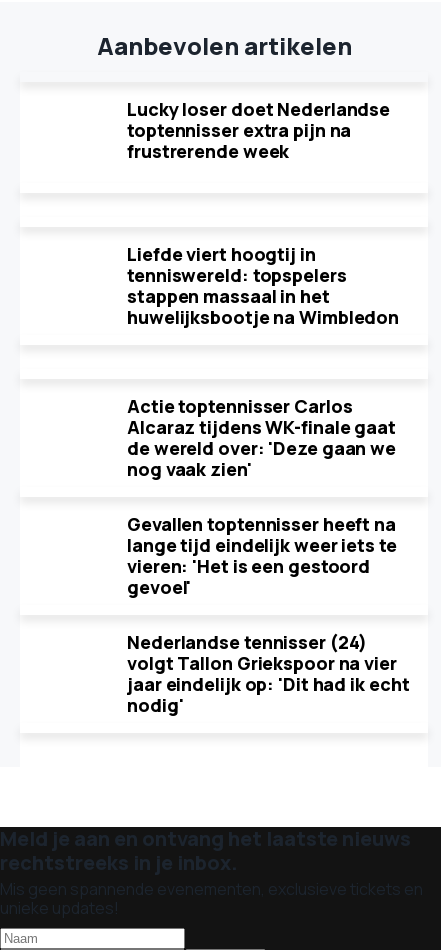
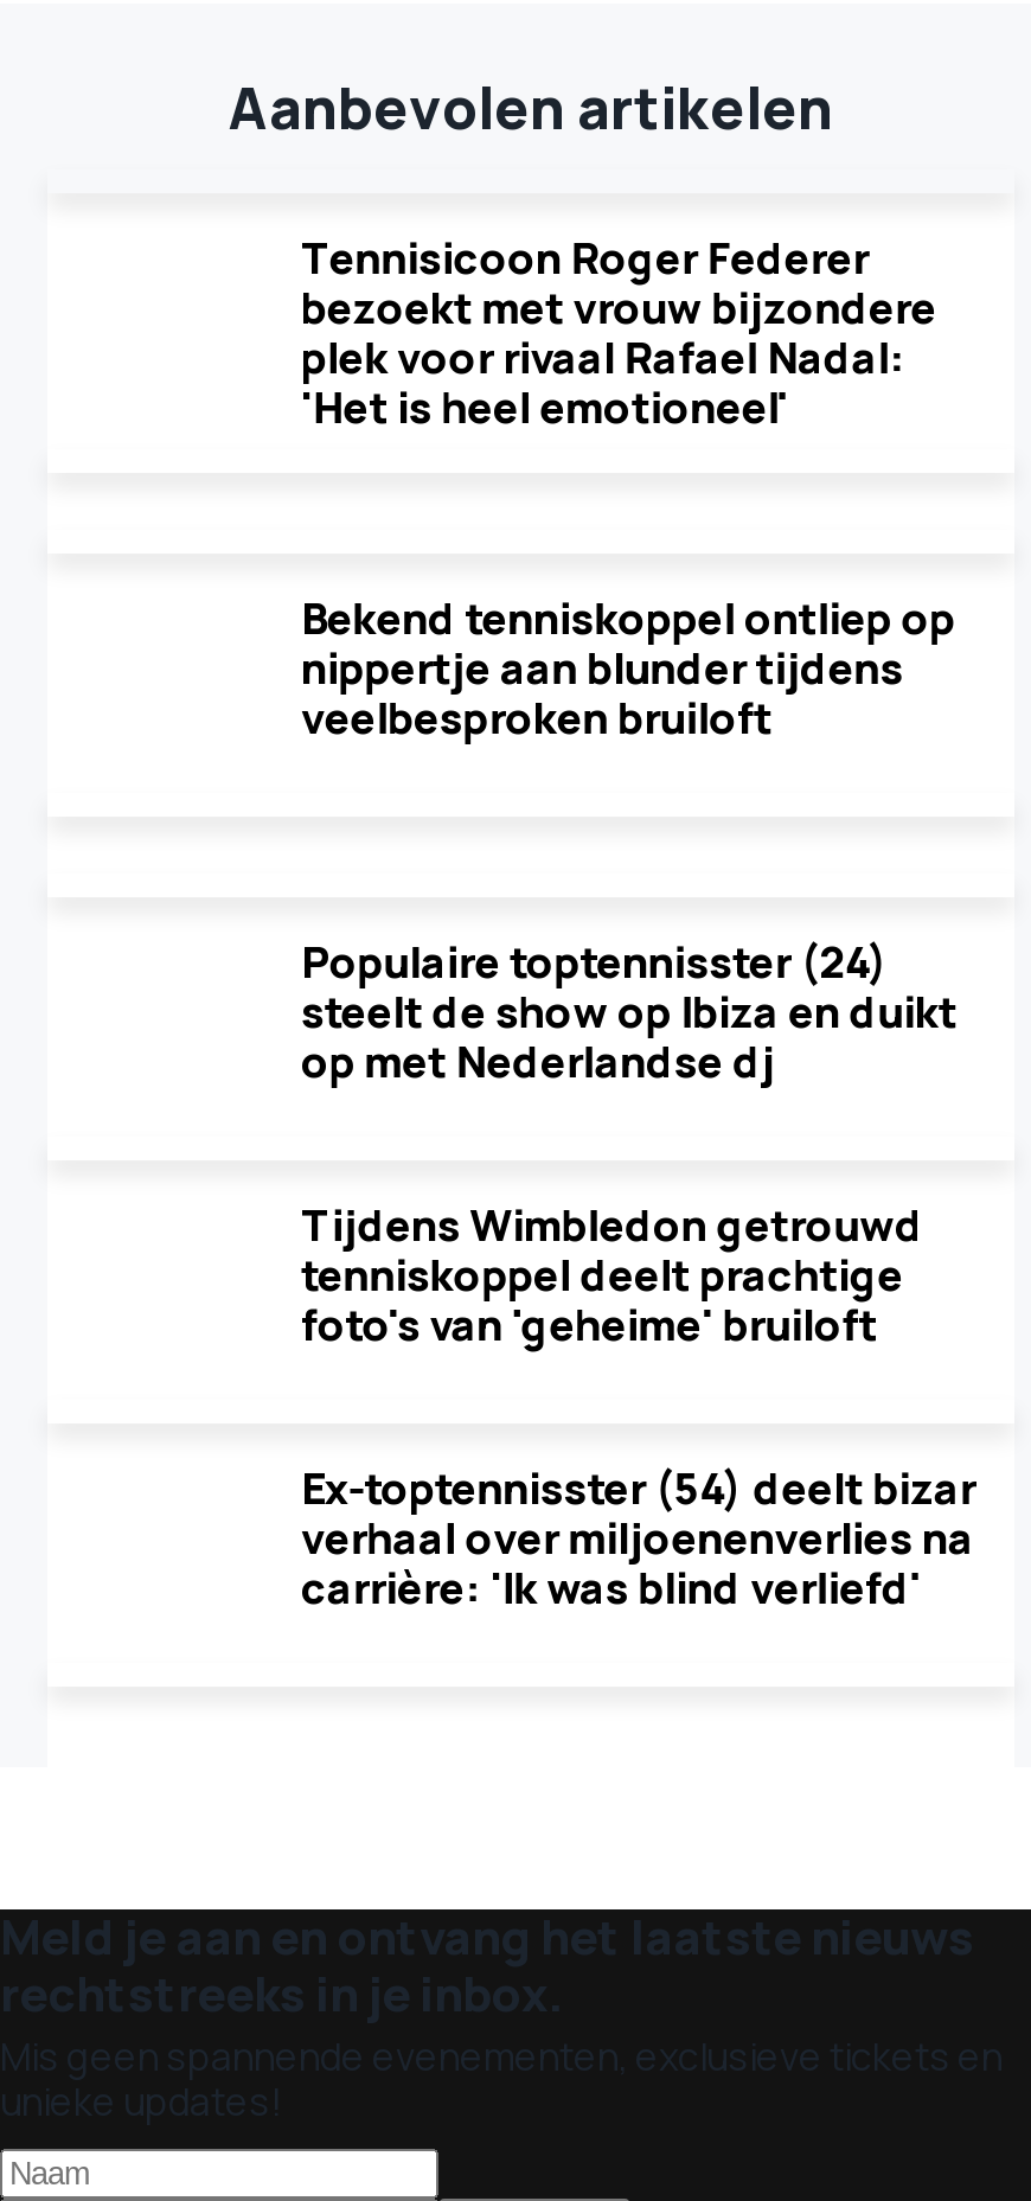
- Lucky loser doet Nederlandse
- toptennisser extra pijn na
- frustrerende week
+ Tennisicoon Roger Federer
+ bezoekt met vrouw bijzondere
+ plek voor rivaal Rafael Nadal:
+ 'Het is heel emotioneel'

- Liefde viert hoogtij in
- tenniswereld: topspelers
- stappen massaal in het
- huwelijksbootje na Wimbledon
+ Bekend tenniskoppel ontliep op
+ nippertje aan blunder tijdens
+ veelbesproken bruiloft

- Actie toptennisser Carlos
- Alcaraz tijdens WK-finale gaat
- de wereld over: 'Deze gaan we
- nog vaak zien'
+ Populaire toptennisster (24)
+ steelt de show op Ibiza en duikt
+ op met Nederlandse dj

- Gevallen toptennisser heeft na
- lange tijd eindelijk weer iets te
- vieren: 'Het is een gestoord
- gevoel'
+ Tijdens Wimbledon getrouwd
+ tenniskoppel deelt prachtige
+ foto's van 'geheime' bruiloft

- Nederlandse tennisser (24)
- volgt Tallon Griekspoor na vier
- jaar eindelijk op: 'Dit had ik echt
- nodig'
+ Ex-toptennisster (54) deelt bizar
+ verhaal over miljoenenverlies na
+ carrière: 'Ik was blind verliefd'
